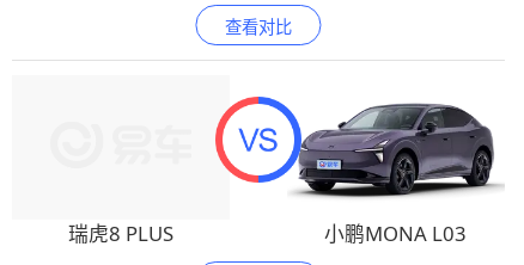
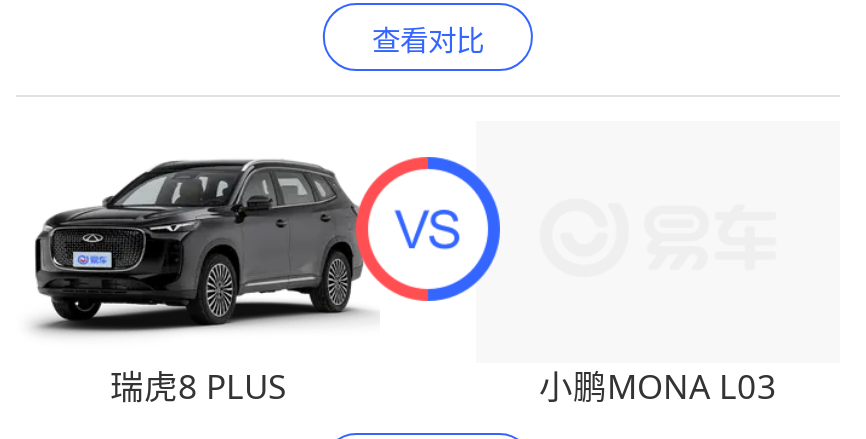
+ [image]

- [image]
